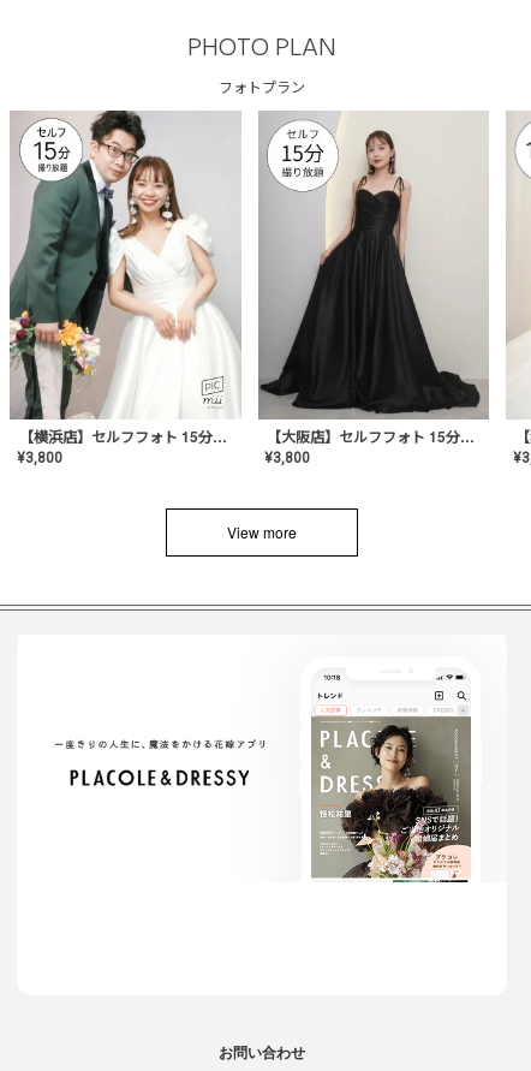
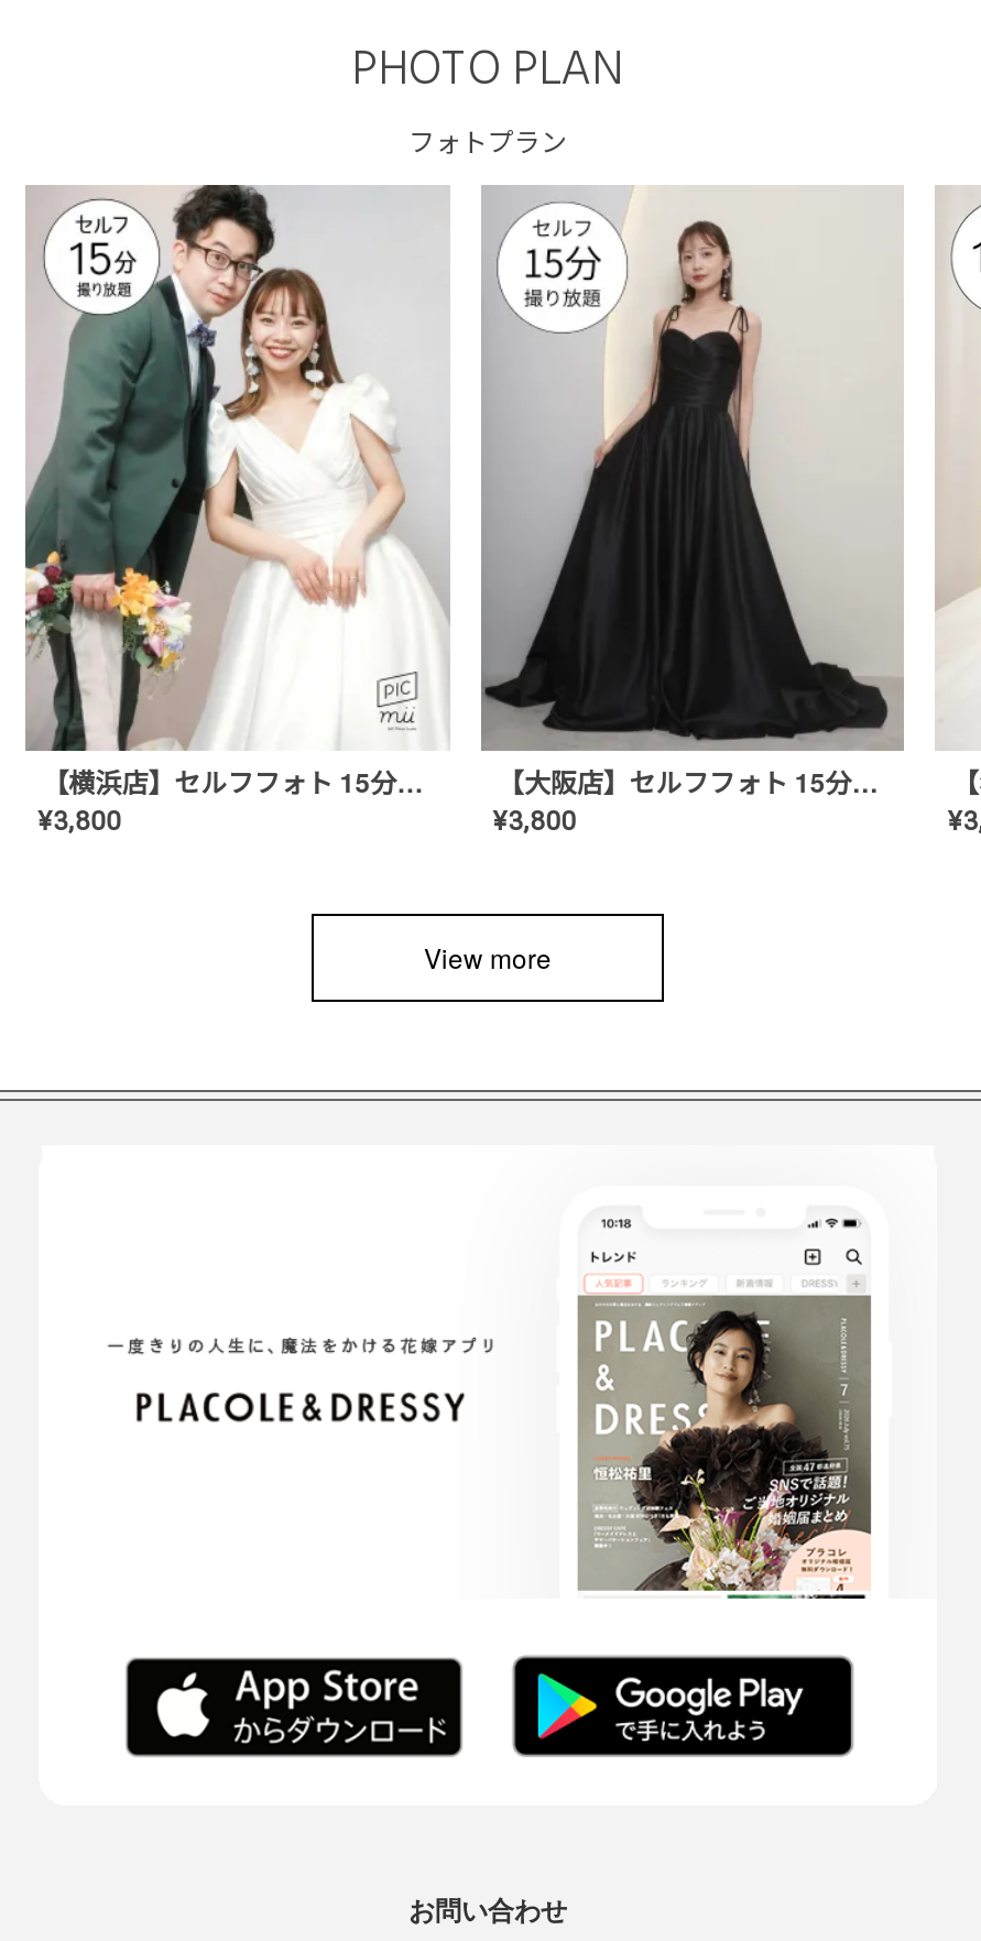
+ [image]

+ [image]
